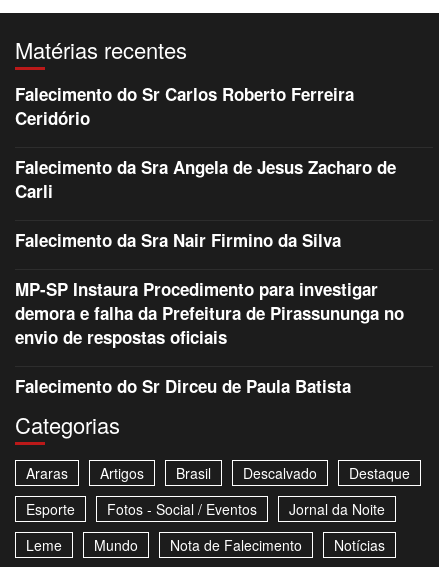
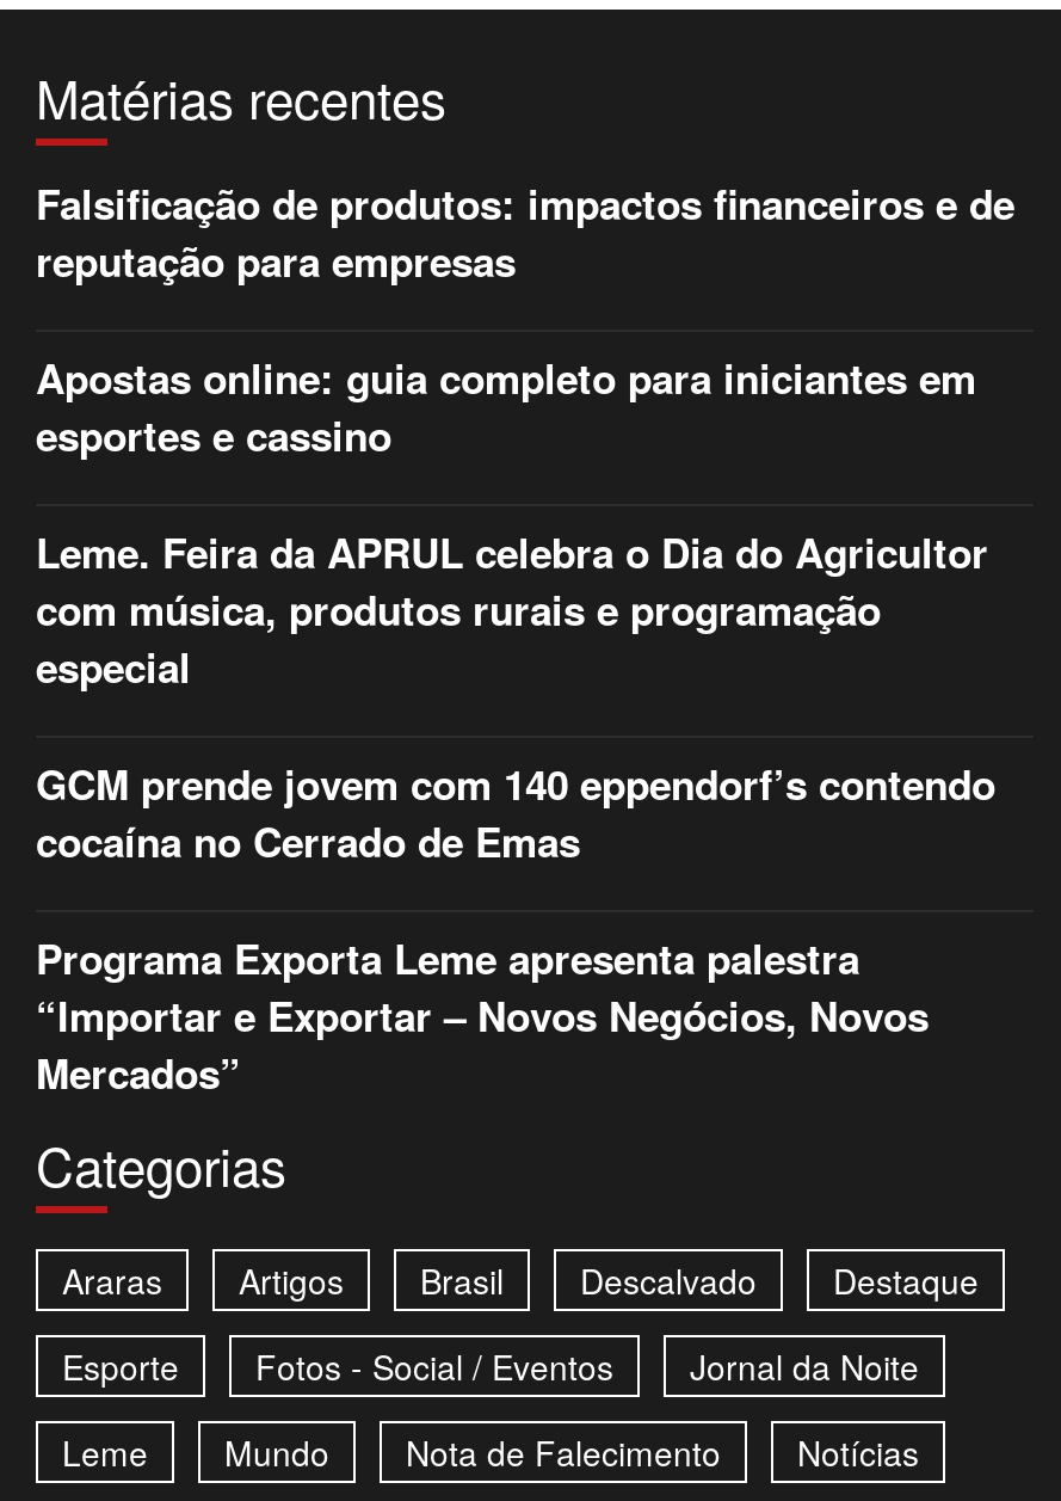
- Falecimento do Sr Carlos Roberto Ferreira
- Ceridório
+ Falsificação de produtos: impactos financeiros e de
+ reputação para empresas

- Falecimento da Sra Angela de Jesus Zacharo de
- Carli
+ Apostas online: guia completo para iniciantes em
+ esportes e cassino

- Falecimento da Sra Nair Firmino da Silva
+ Leme. Feira da APRUL celebra o Dia do Agricultor
+ com música, produtos rurais e programação
+ especial

- MP-SP Instaura Procedimento para investigar
- demora e falha da Prefeitura de Pirassununga no
- envio de respostas oficiais
+ GCM prende jovem com 140 eppendorf’s contendo
+ cocaína no Cerrado de Emas

- Falecimento do Sr Dirceu de Paula Batista
+ Programa Exporta Leme apresenta palestra
+ “Importar e Exportar – Novos Negócios, Novos
+ Mercados”
